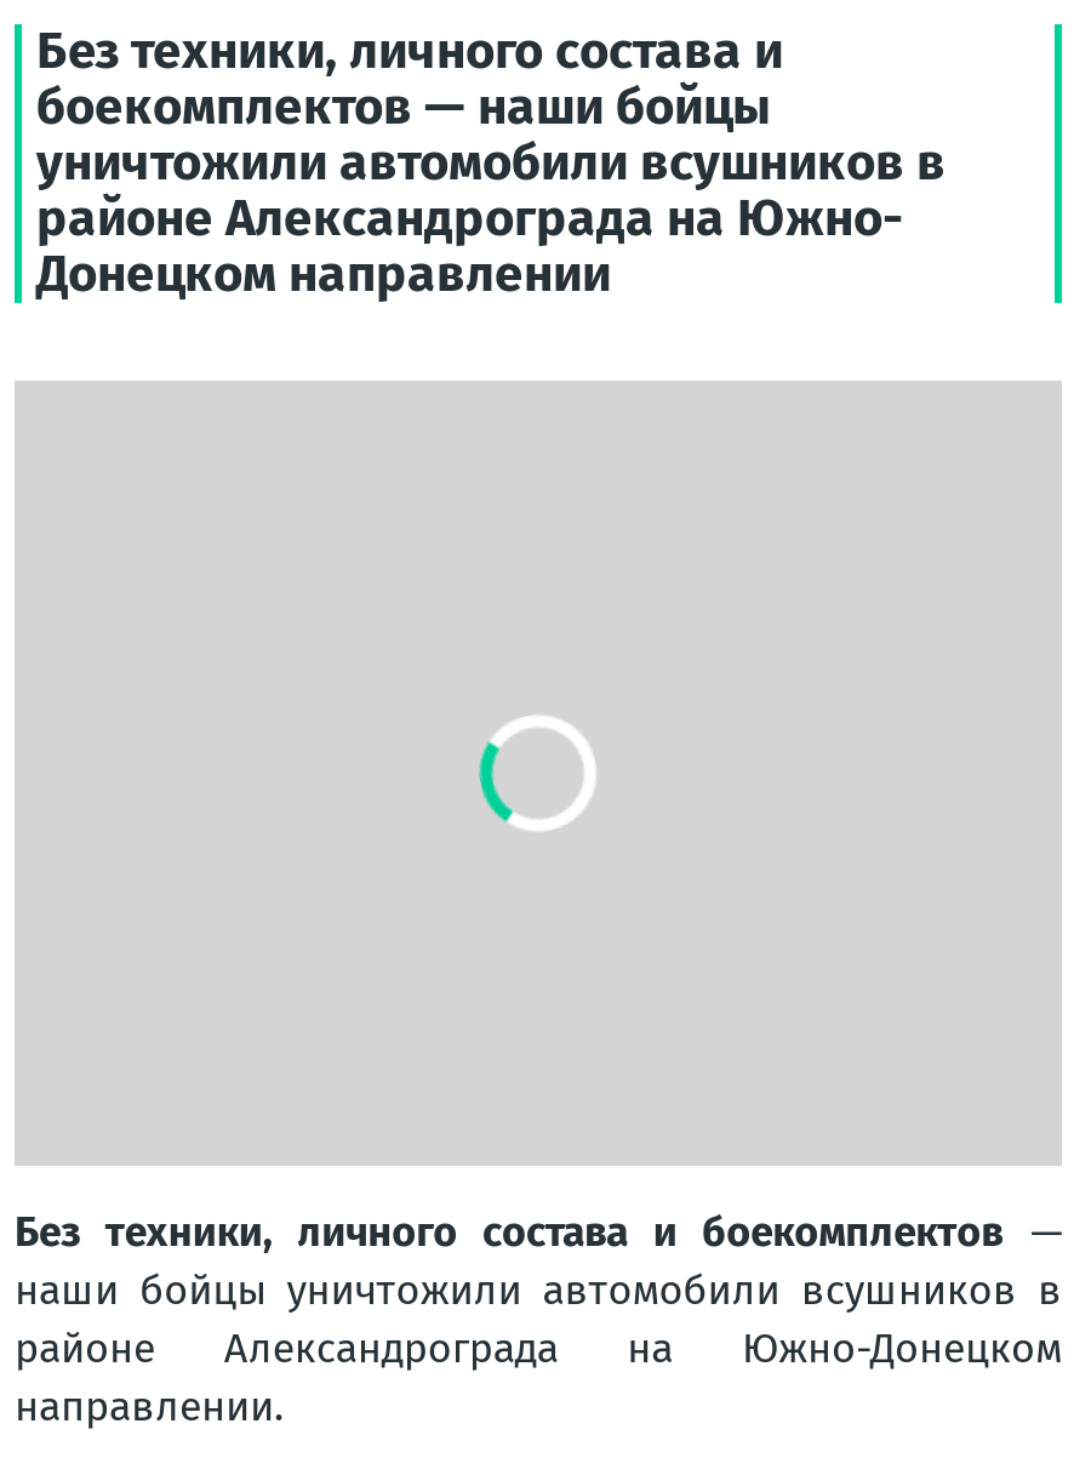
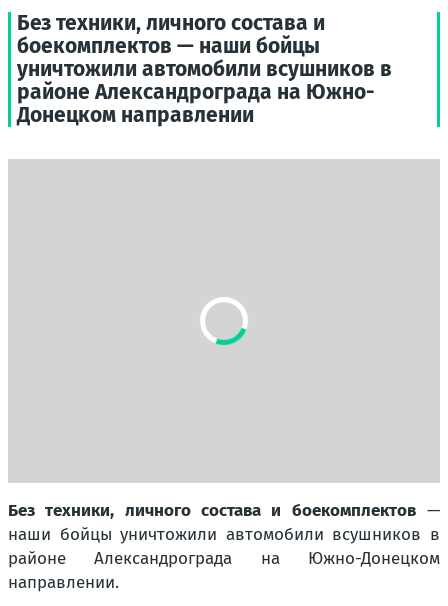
- [image]
+ [image]
